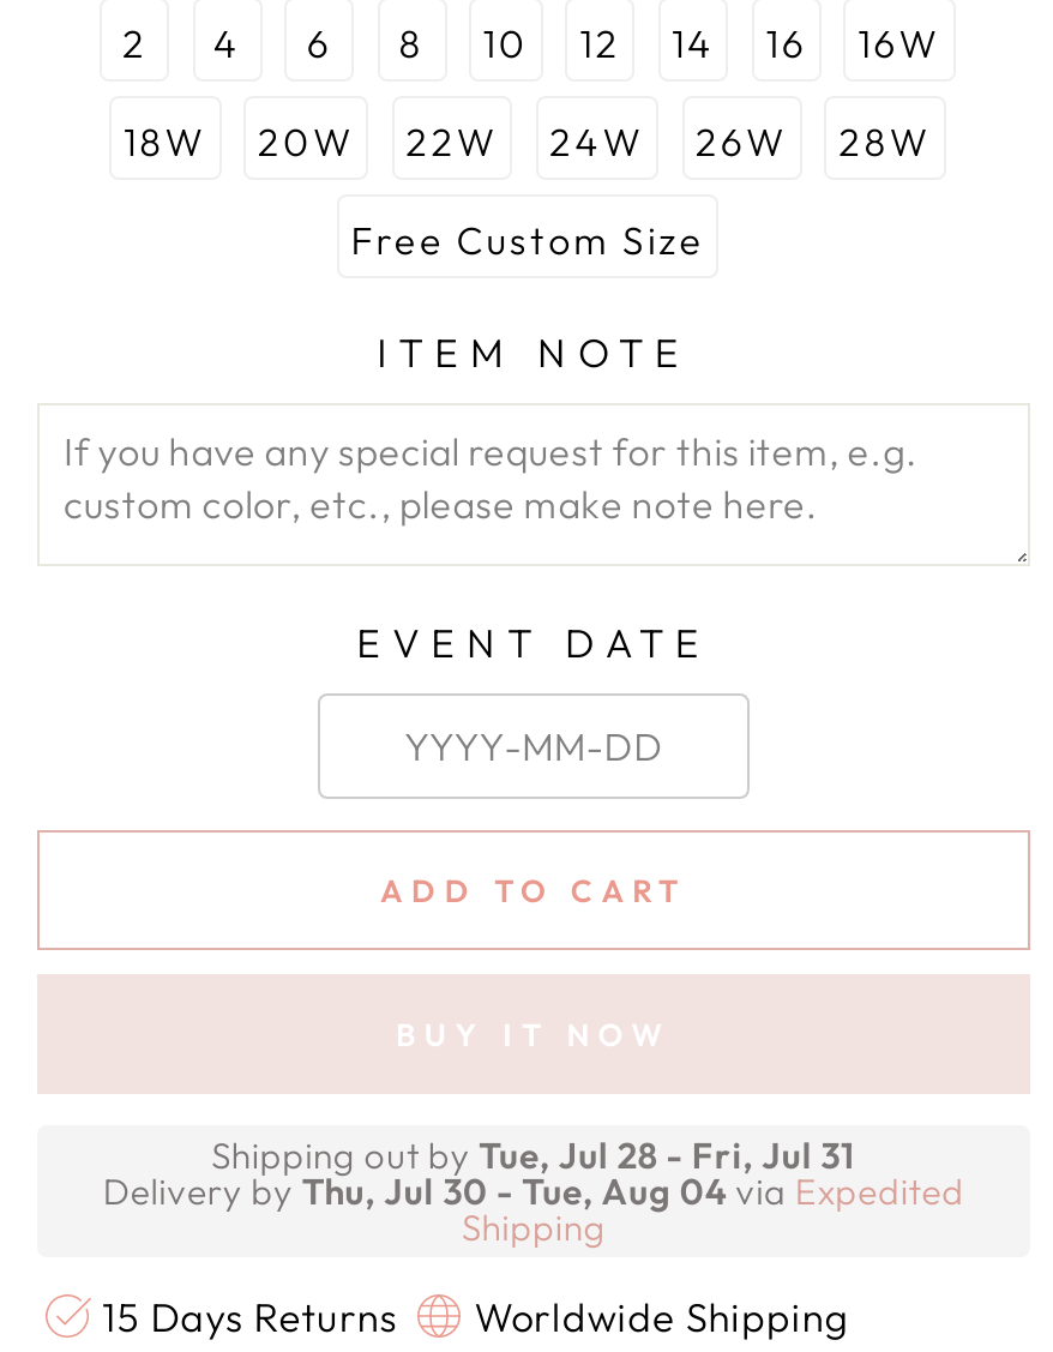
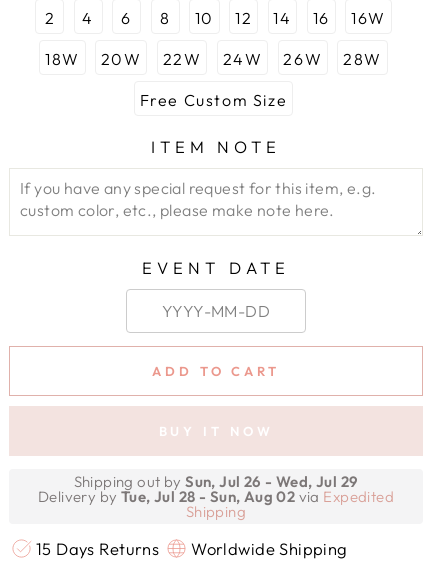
- Shipping out by Tue, Jul 28 - Fri, Jul 31
+ Shipping out by Sun, Jul 26 - Wed, Jul 29

- Delivery byThu, Jul 30 - Tue, Aug 04 viaExpedited
+ Delivery byTue, Jul 28 - Sun, Aug 02 viaExpedited
